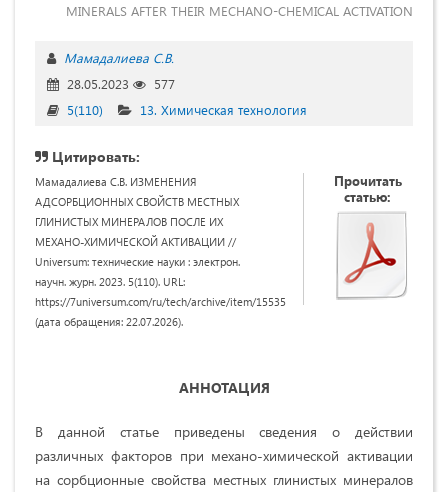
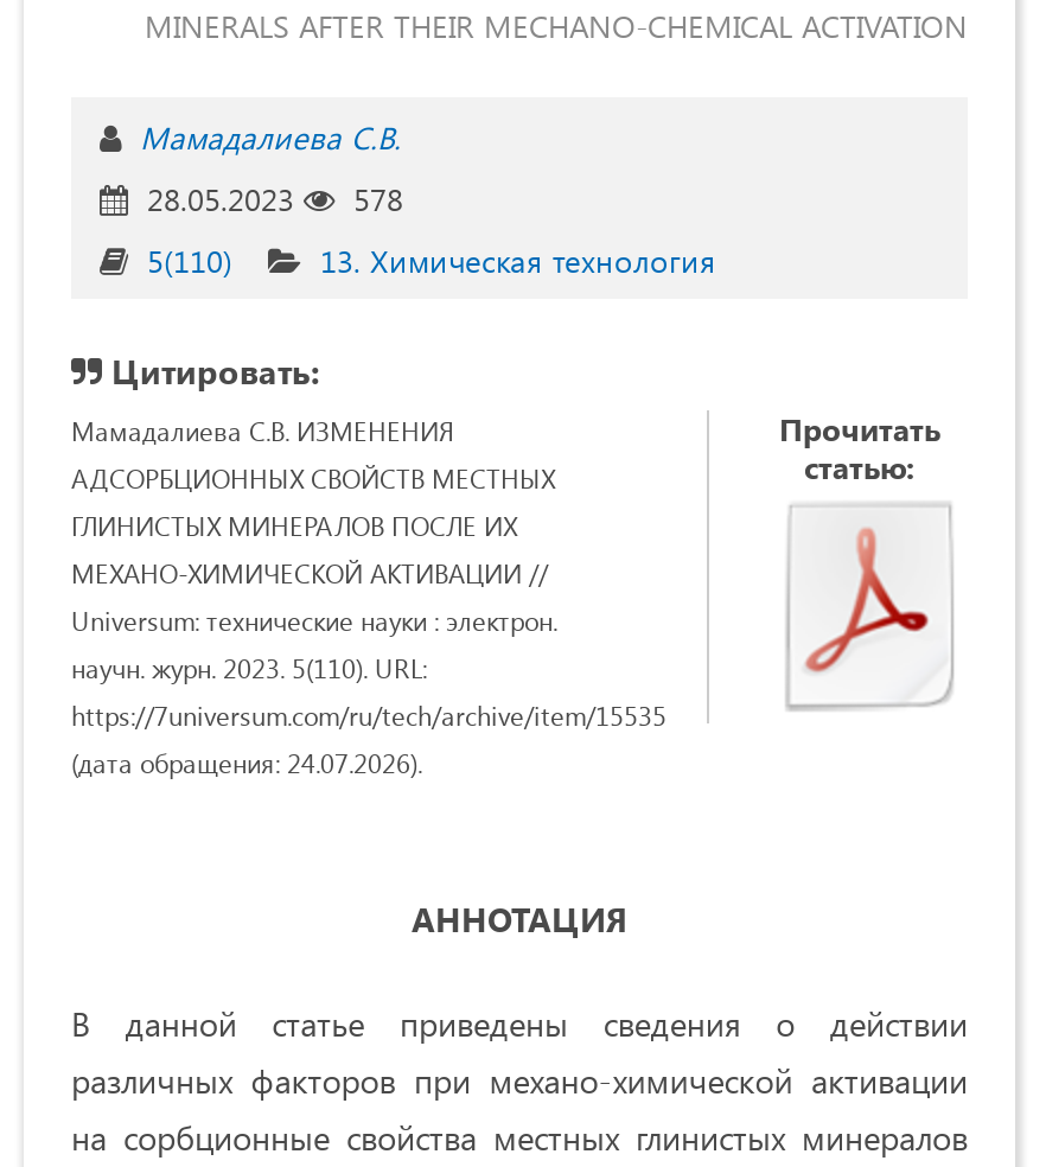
- 28.05.2023 577
+ 28.05.2023 578

- (дата обращения: 22.07.2026).
+ (дата обращения: 24.07.2026).
